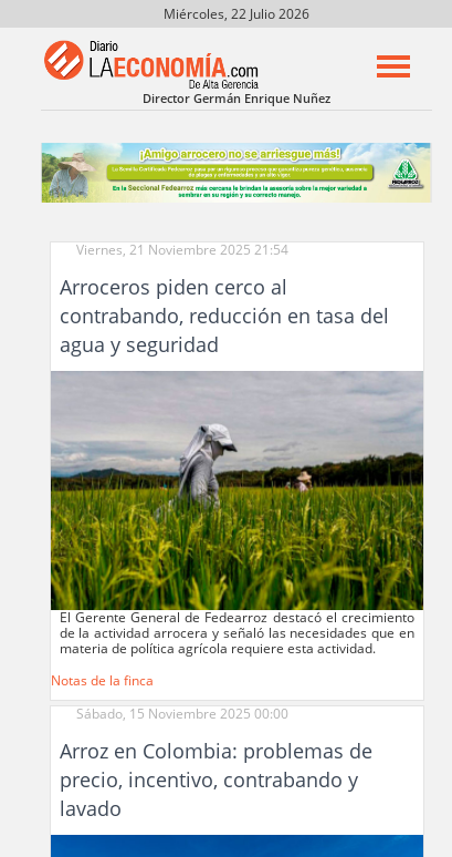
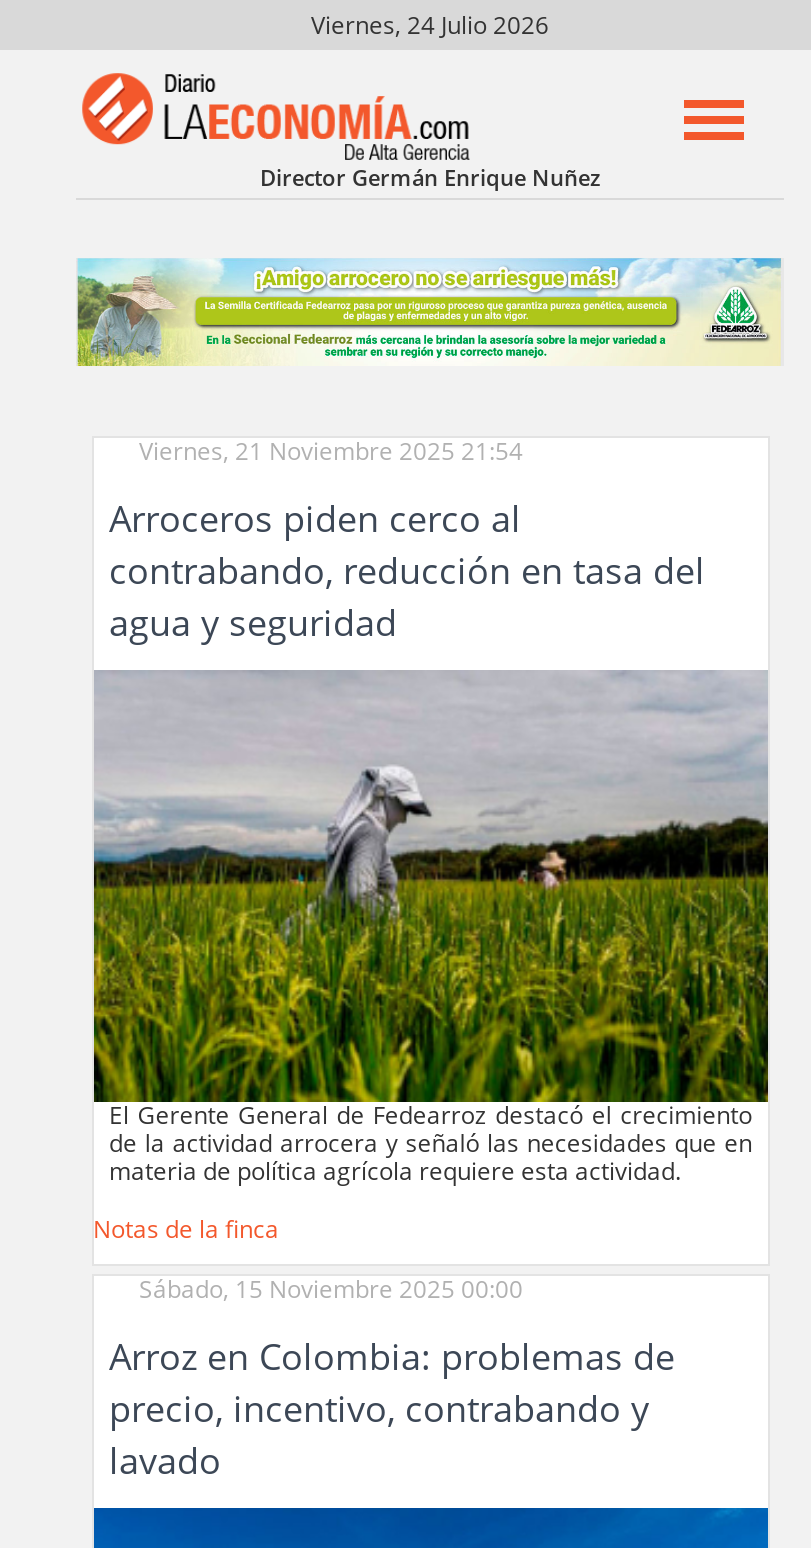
- Miércoles, 22 Julio 2026
+ Viernes, 24 Julio 2026
